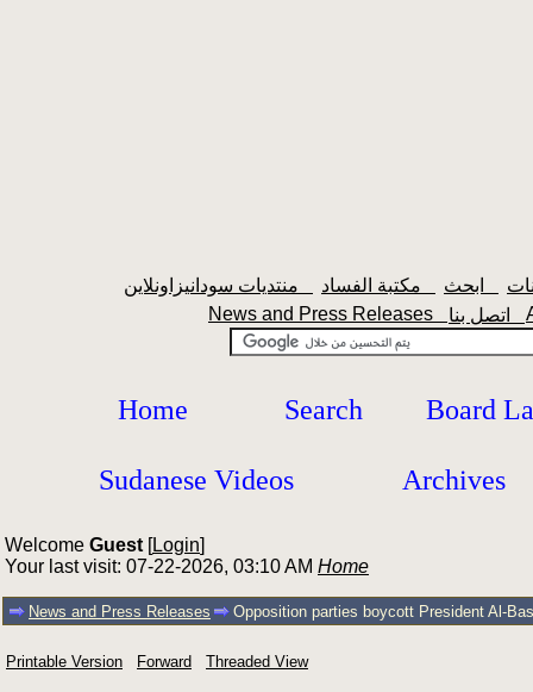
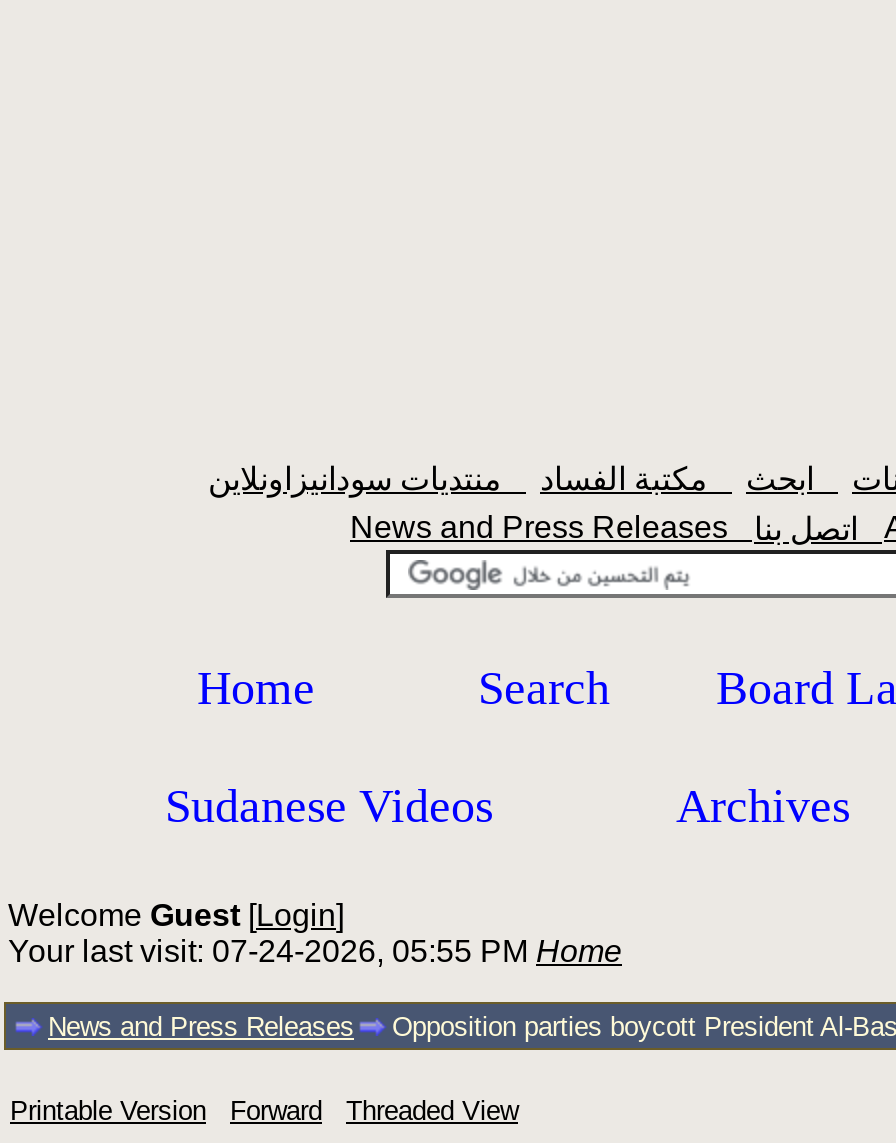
- Your last visit: 07-22-2026, 03:10 AM Home
+ Your last visit: 07-24-2026, 05:55 PM Home
